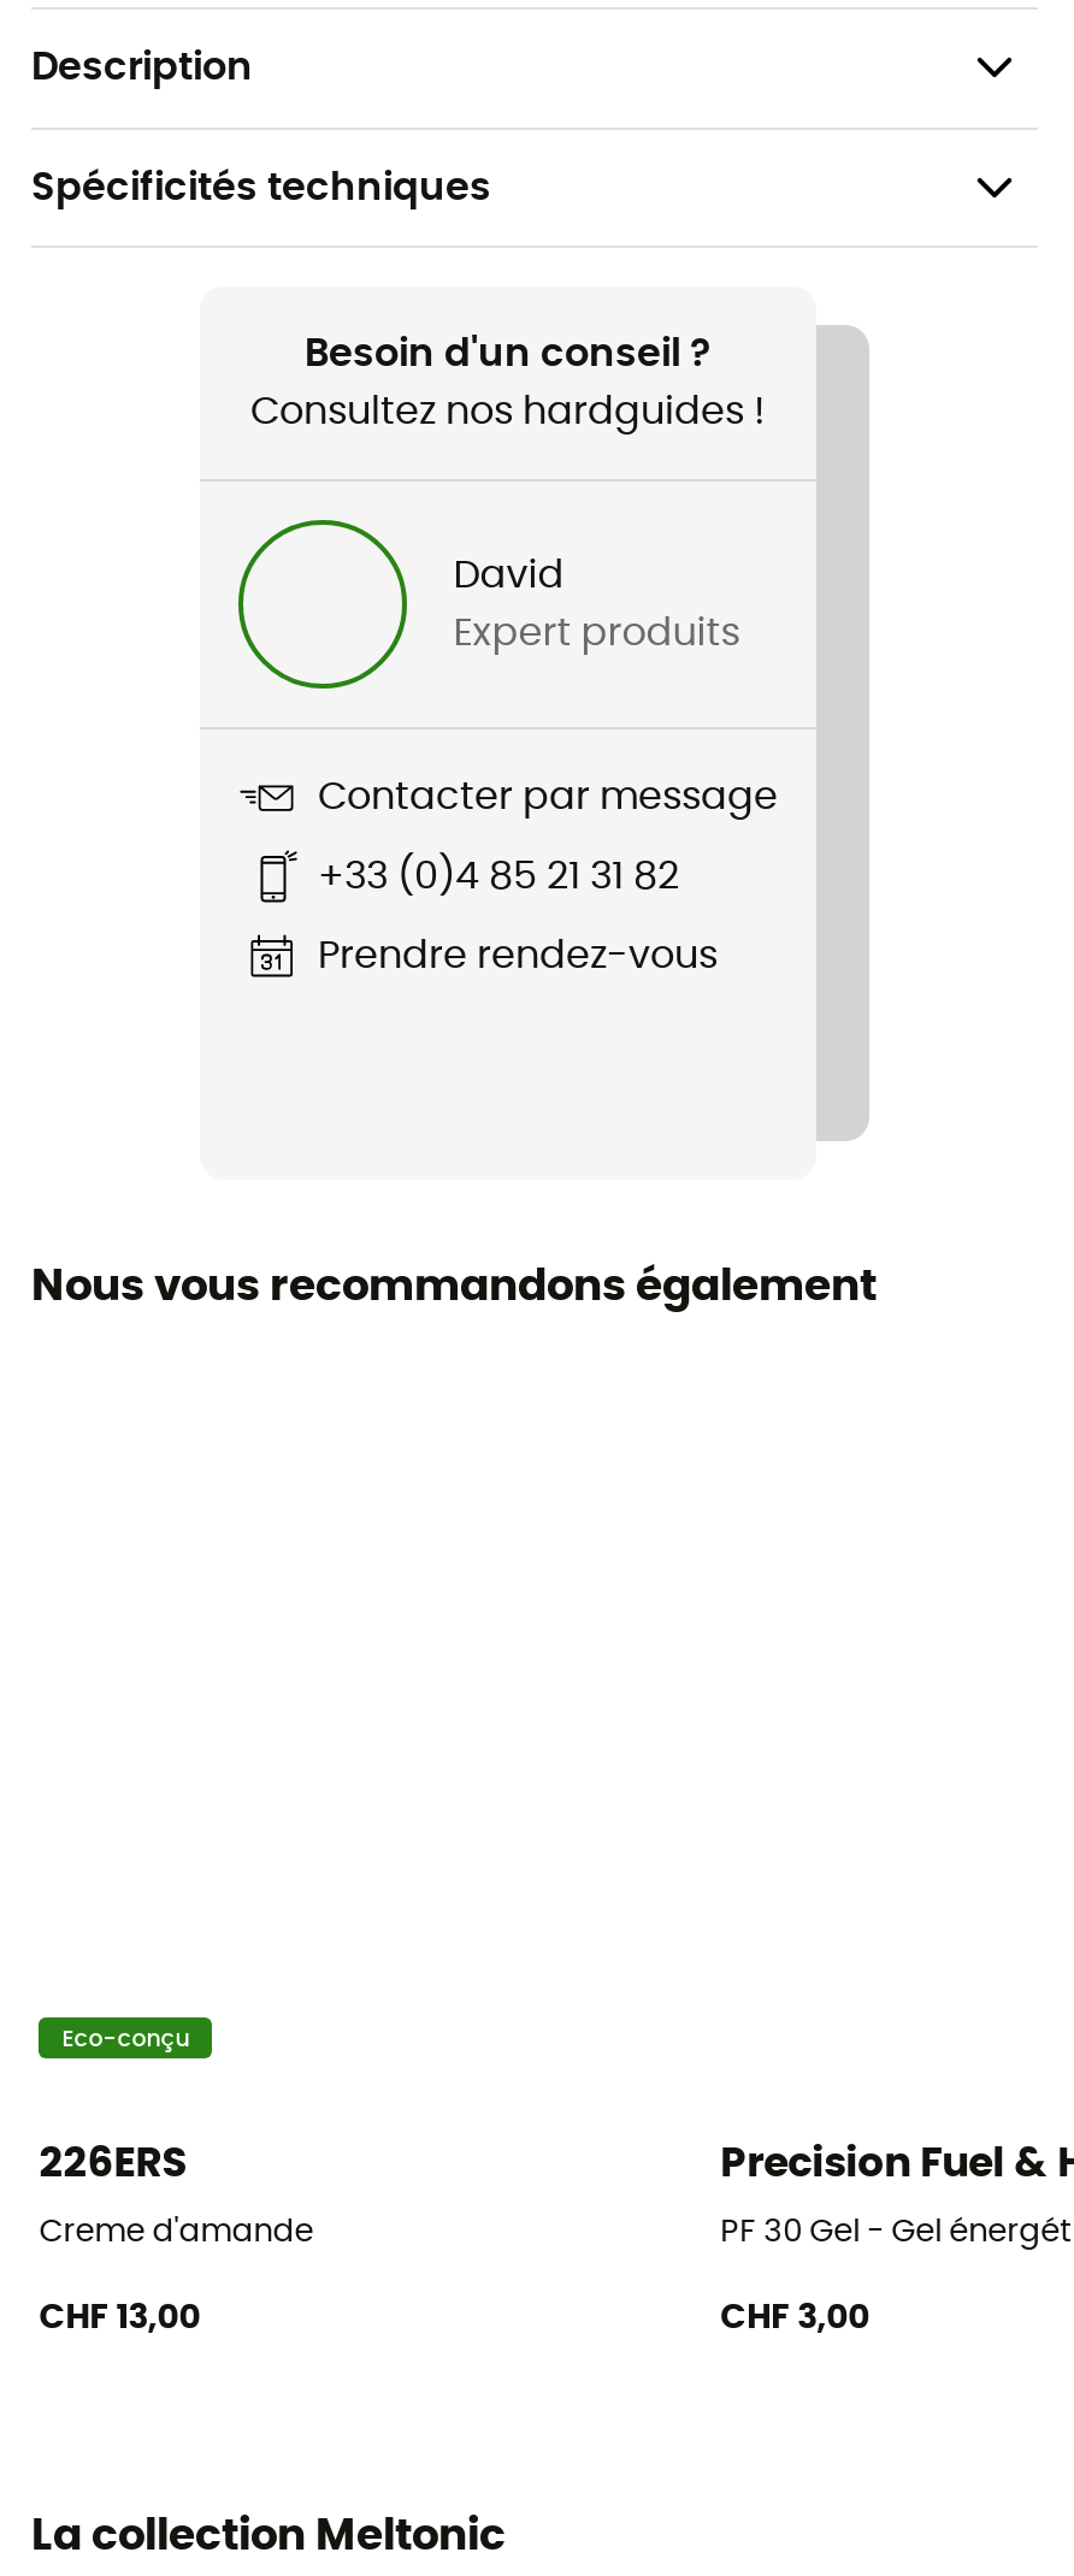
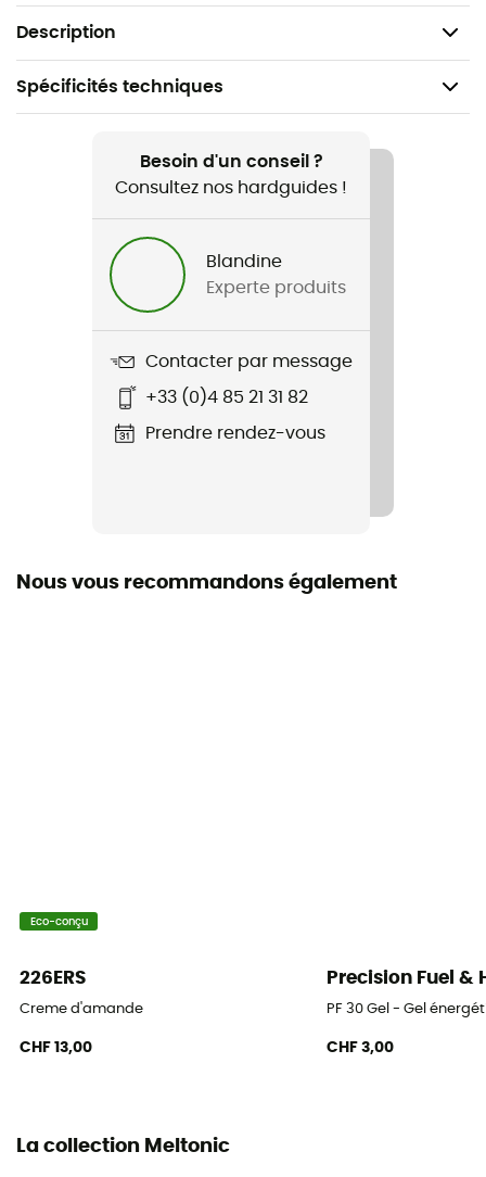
- David
+ Blandine

- Expert produits
+ Experte produits
